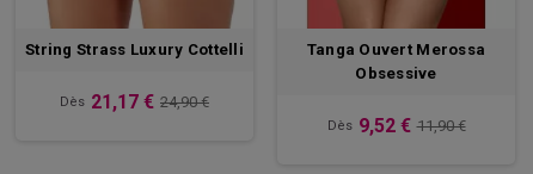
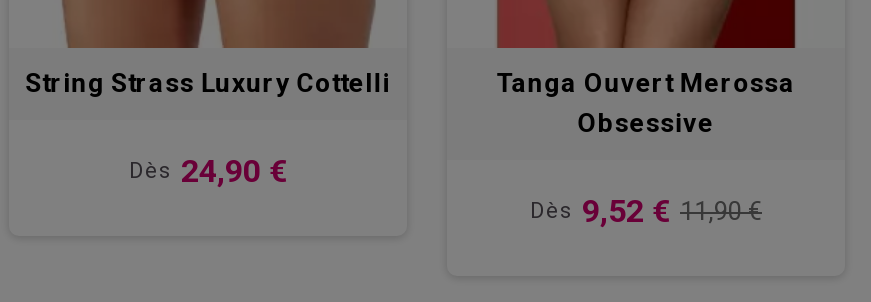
- Dès 21,17 € 24,90 €
+ Dès 24,90 €
